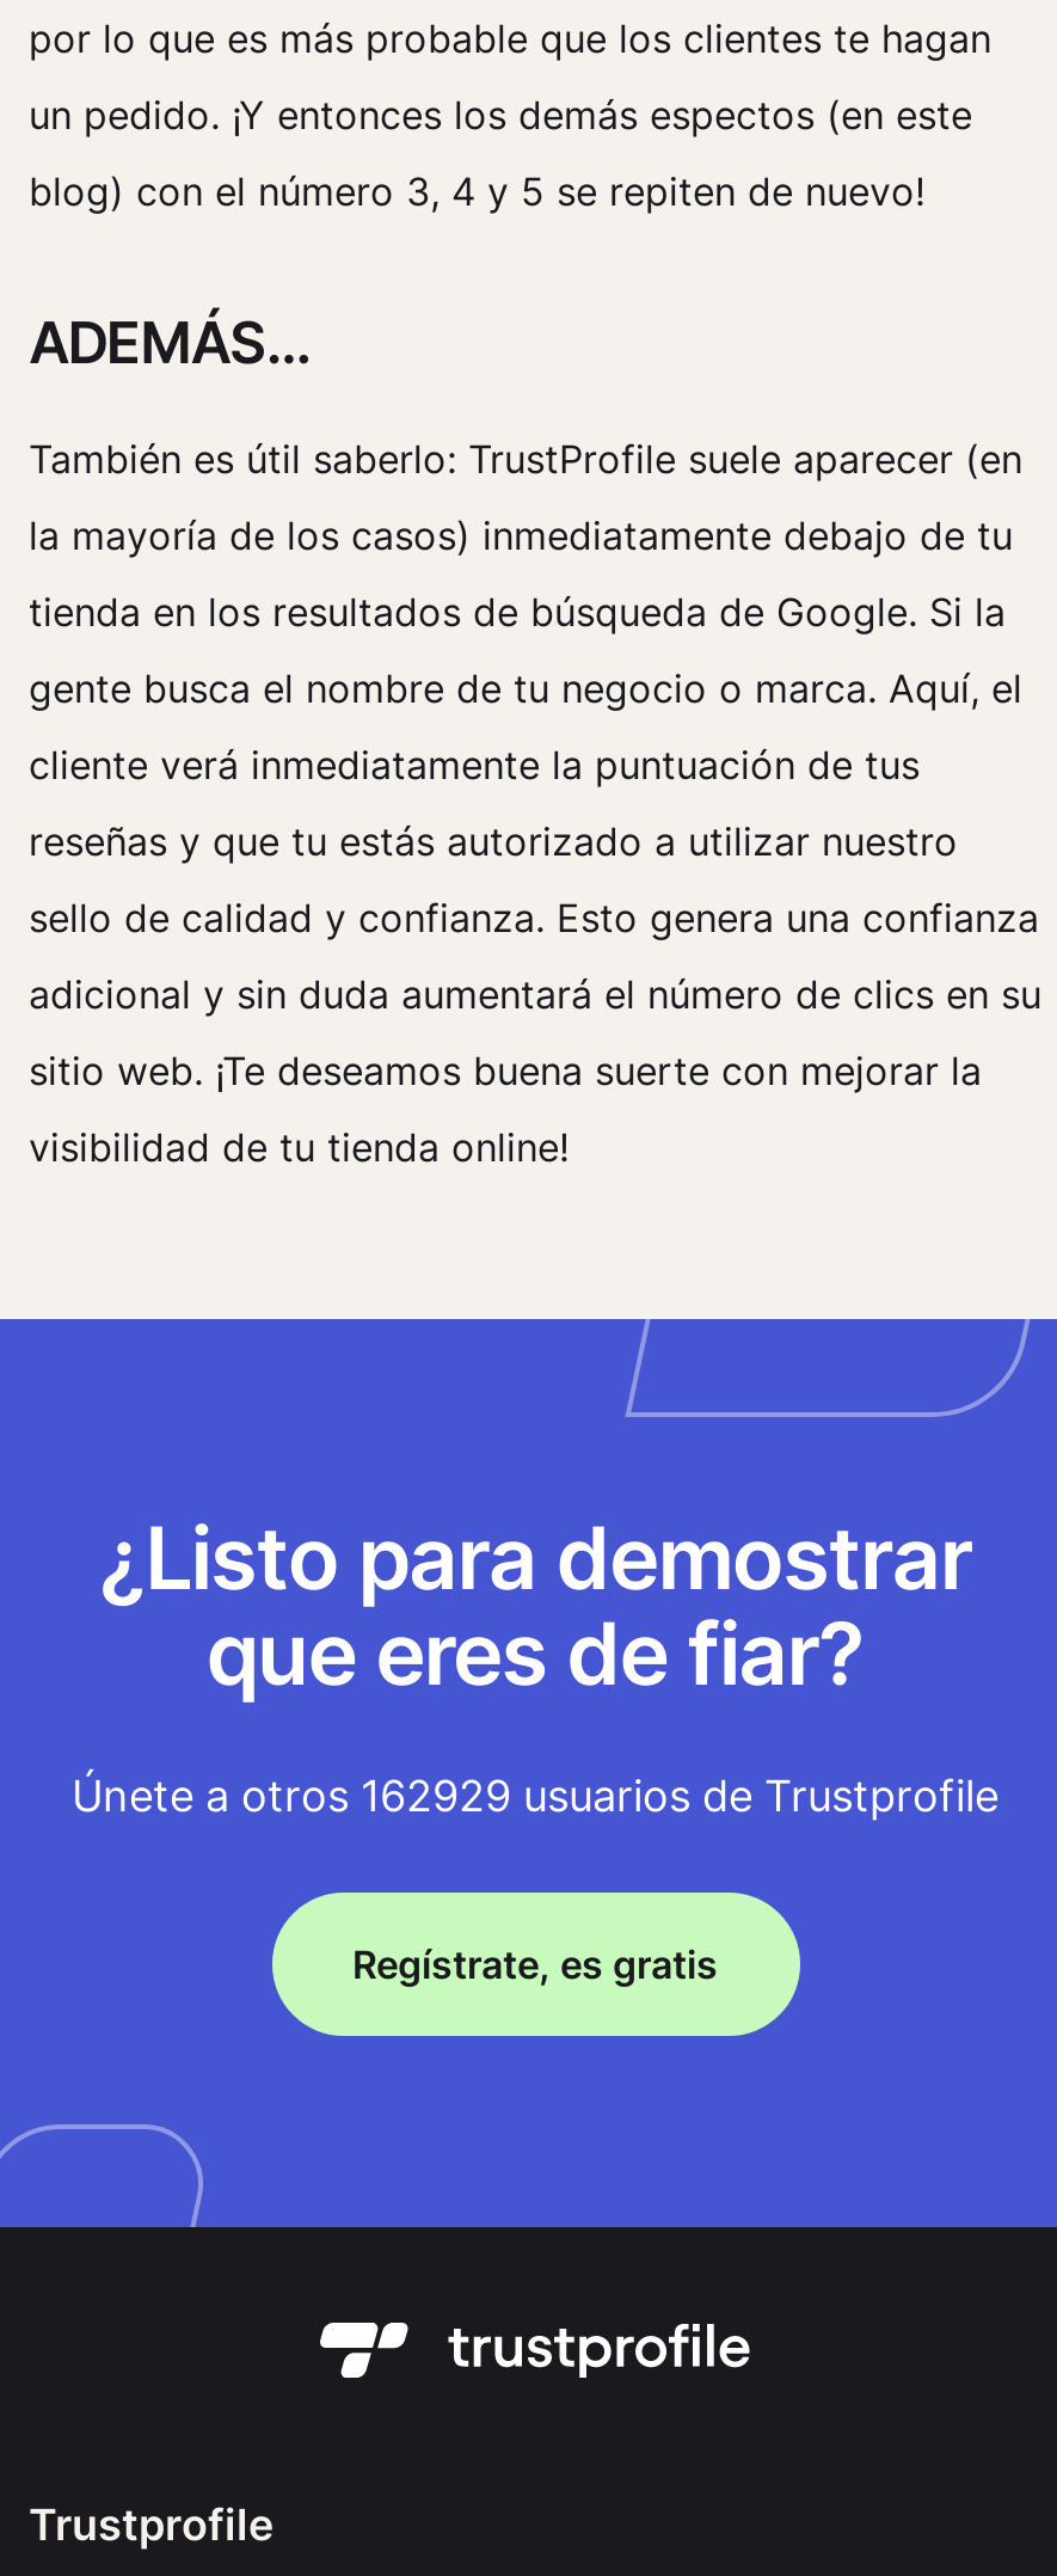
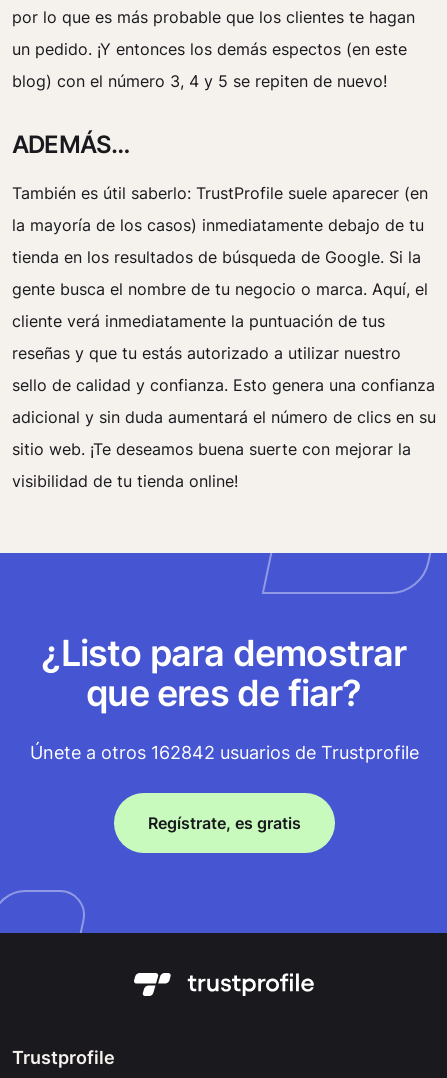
- Únete a otros 162929 usuarios de Trustprofile
+ Únete a otros 162842 usuarios de Trustprofile
